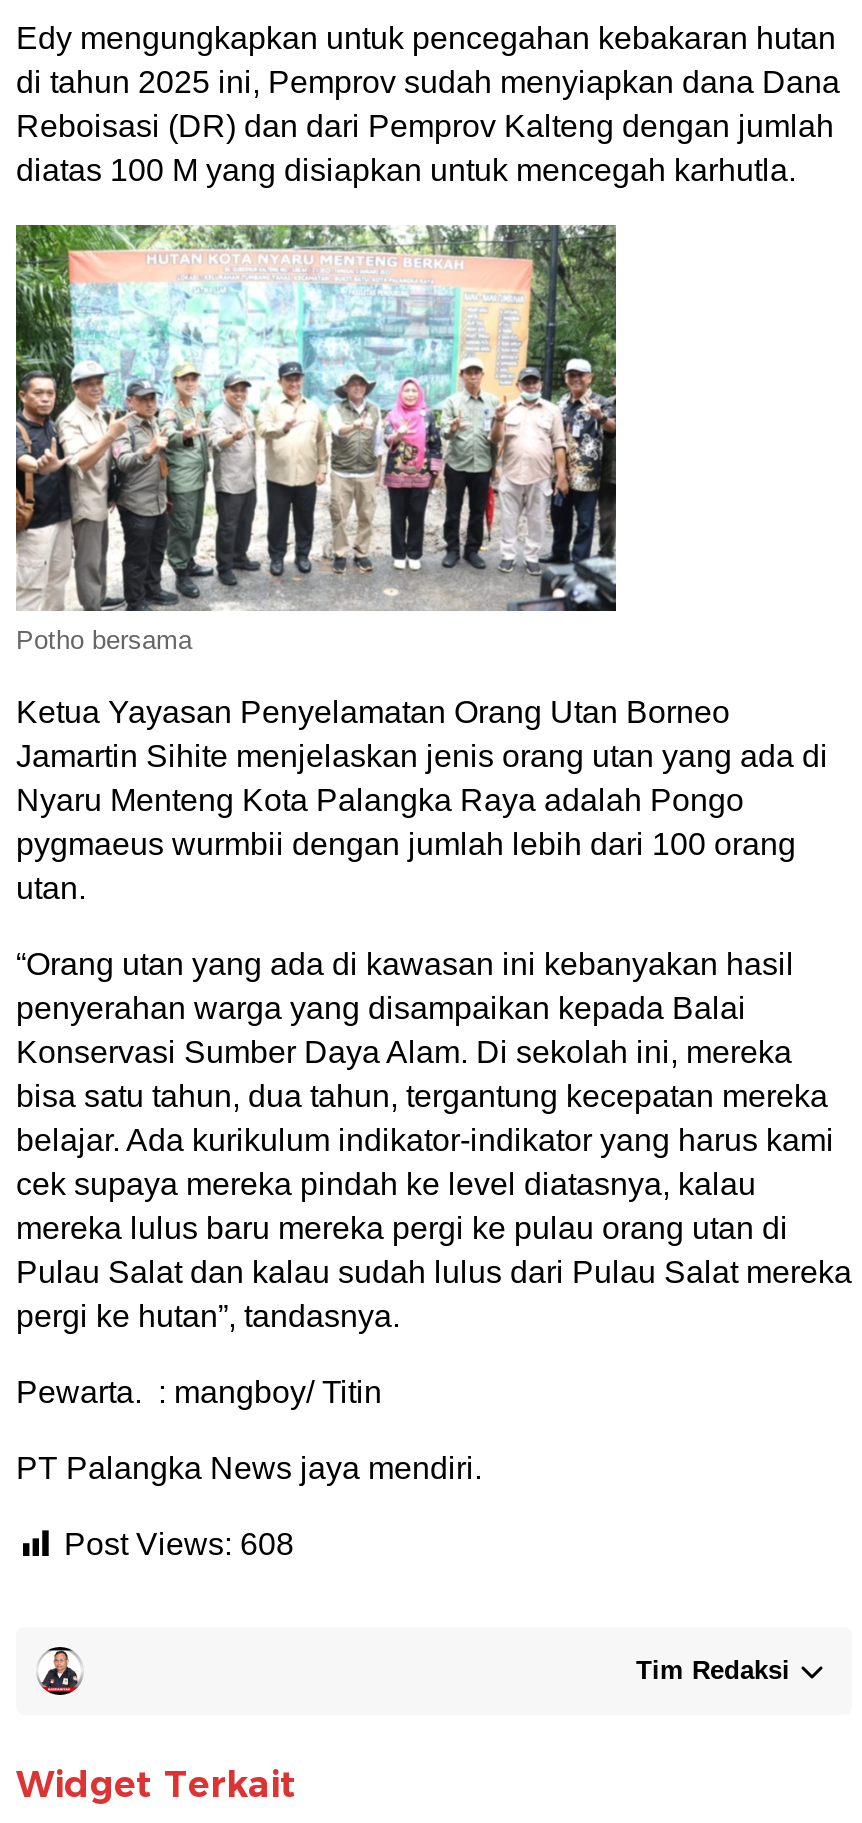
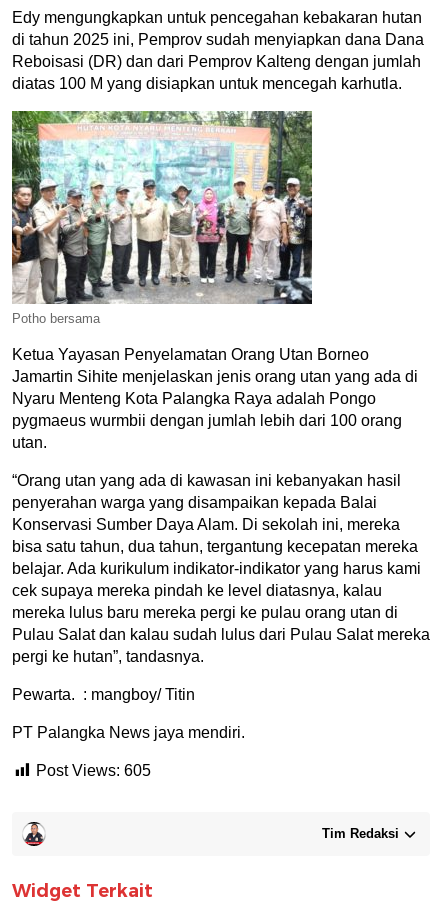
- Post Views: 608
+ Post Views: 605
